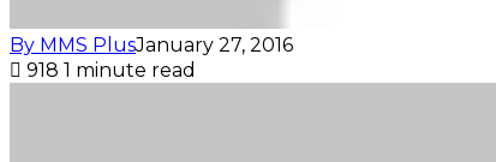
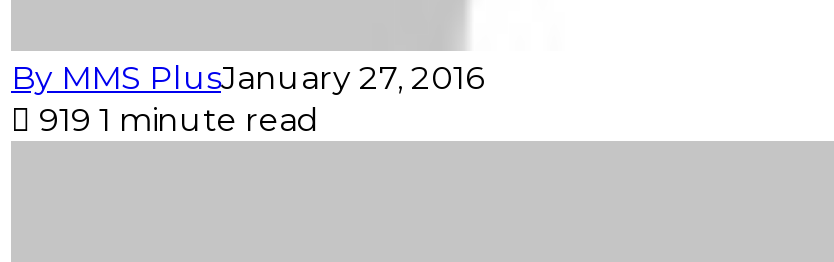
- 918 1 minute read
+ 919 1 minute read
